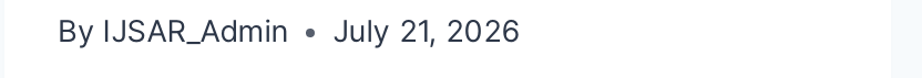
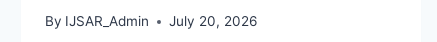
- By IJSAR_Admin July 21, 2026
+ By IJSAR_Admin July 20, 2026
